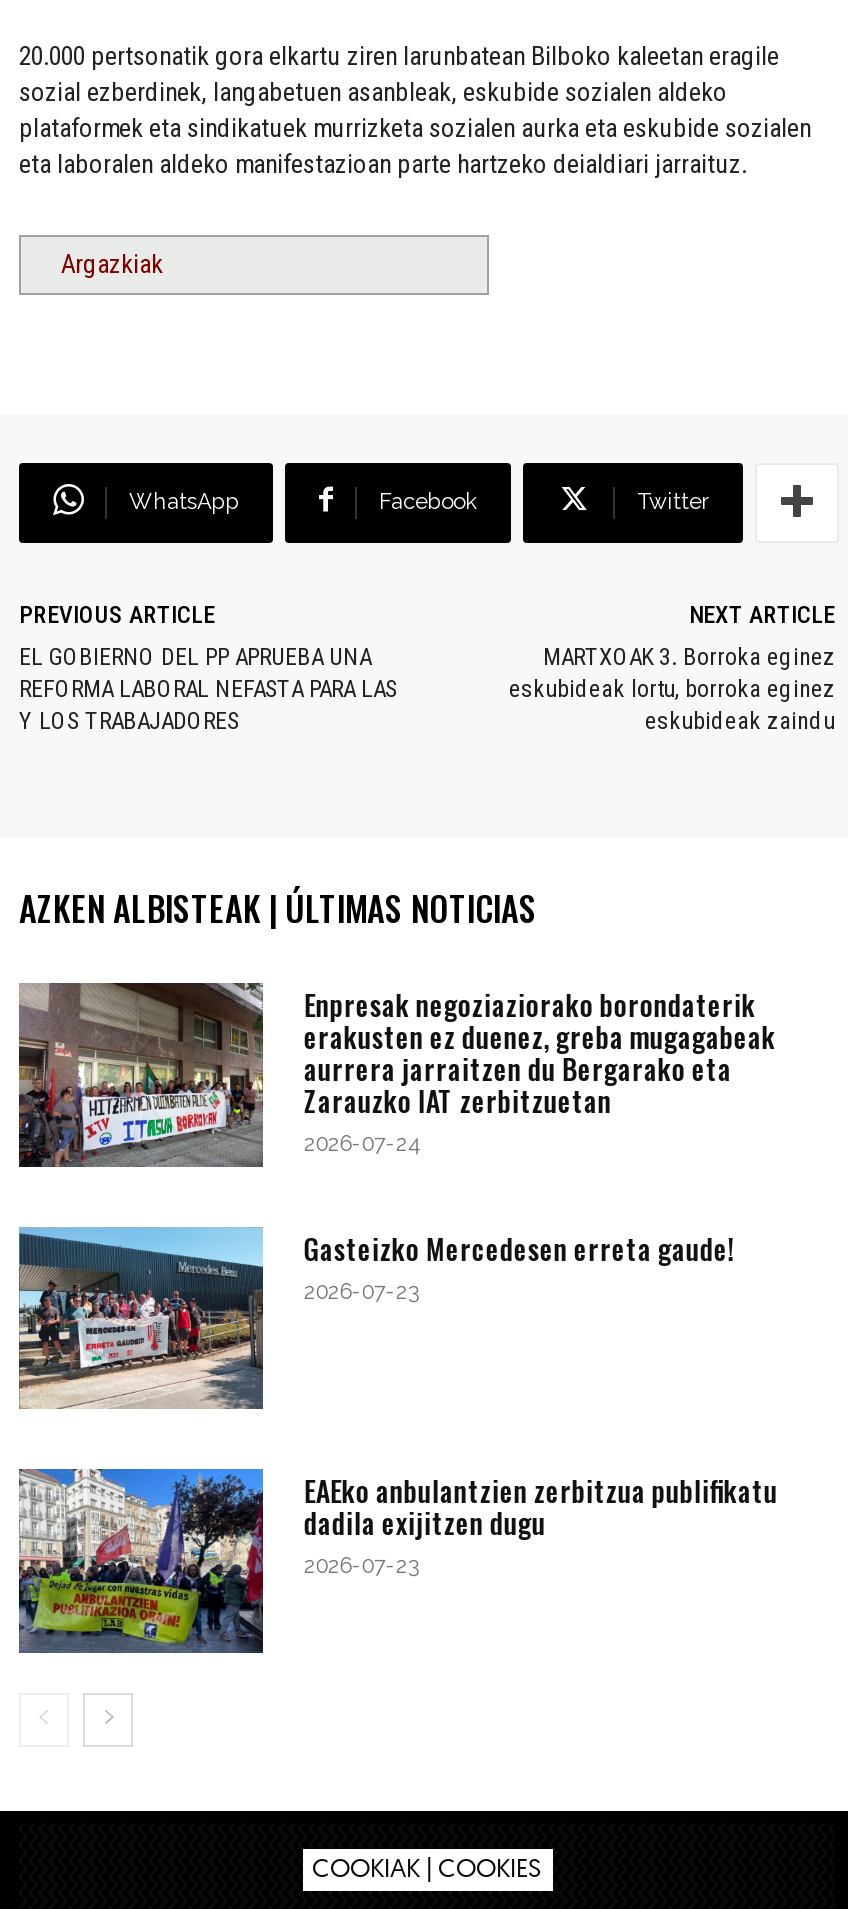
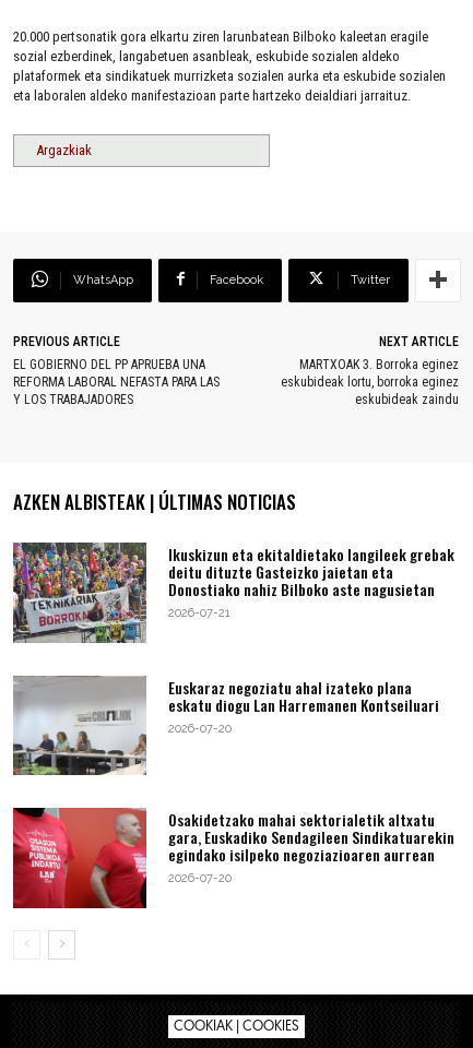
- [image]
- Enpresak negoziaziorako borondaterik
- erakusten ez duenez, greba mugagabeak
- aurrera jarraitzen du Bergarako eta
- Zarauzko IAT zerbitzuetan
- 2026-07-24
+ [image]
+ Ikuskizun eta ekitaldietako langileek grebak
+ deitu dituzte Gasteizko jaietan eta
+ Donostiako nahiz Bilboko aste nagusietan
+ 2026-07-21

- [image]
- Gasteizko Mercedesen erreta gaude!
- 2026-07-23
+ [image]
+ Euskaraz negoziatu ahal izateko plana
+ eskatu diogu Lan Harremanen Kontseiluari
+ 2026-07-20

- [image]
- EAEko anbulantzien zerbitzua publifikatu
- dadila exijitzen dugu
- 2026-07-23
+ [image]
+ Osakidetzako mahai sektorialetik altxatu
+ gara, Euskadiko Sendagileen Sindikatuarekin
+ egindako isilpeko negoziazioaren aurrean
+ 2026-07-20
